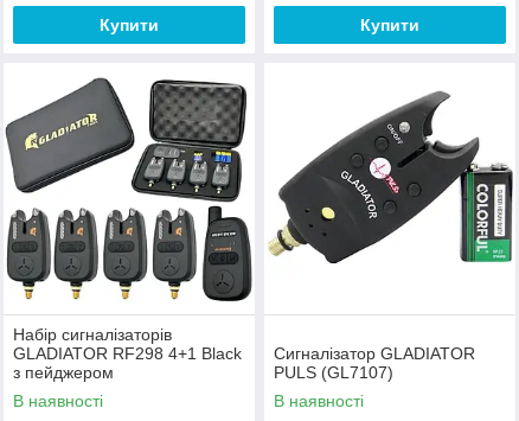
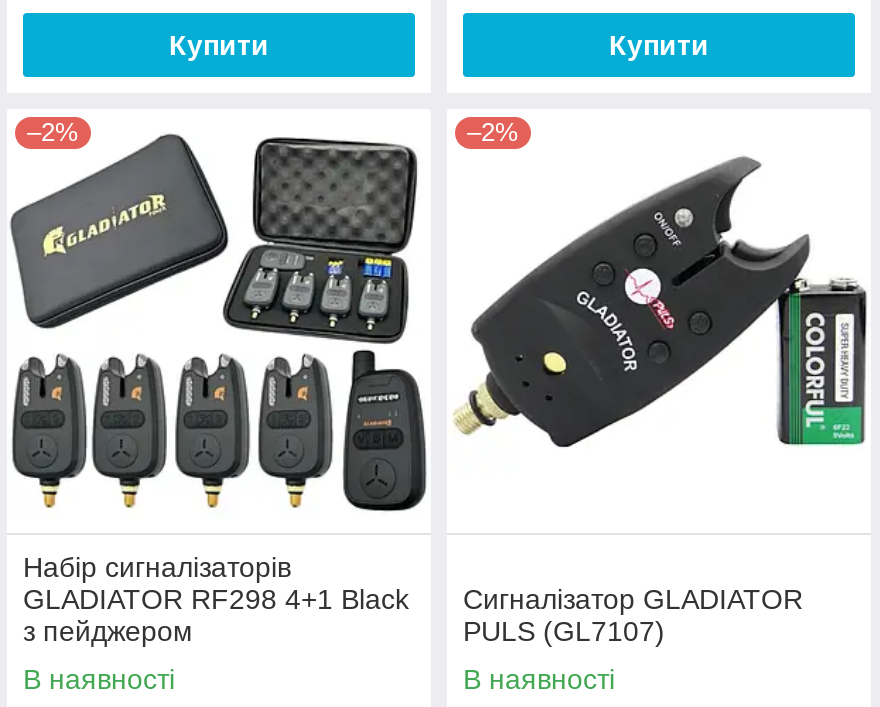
+ –2%

+ –2%
